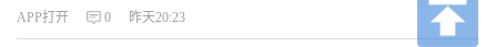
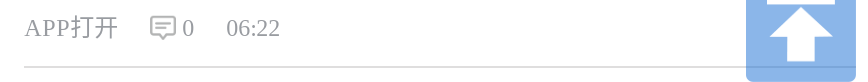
- 0 昨天20:23
+ 0 06:22
